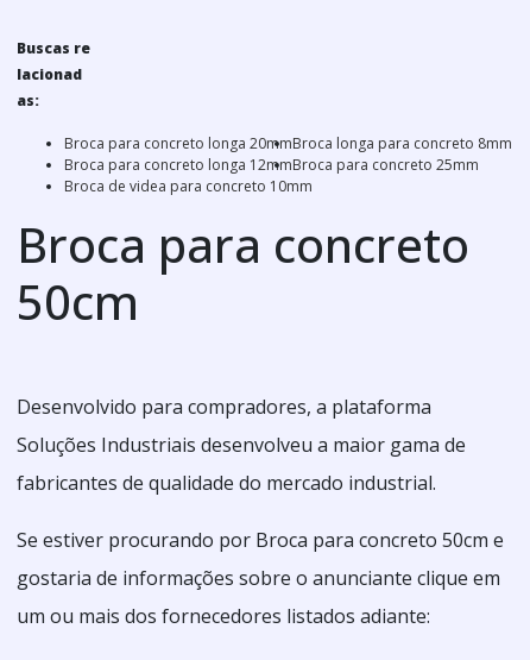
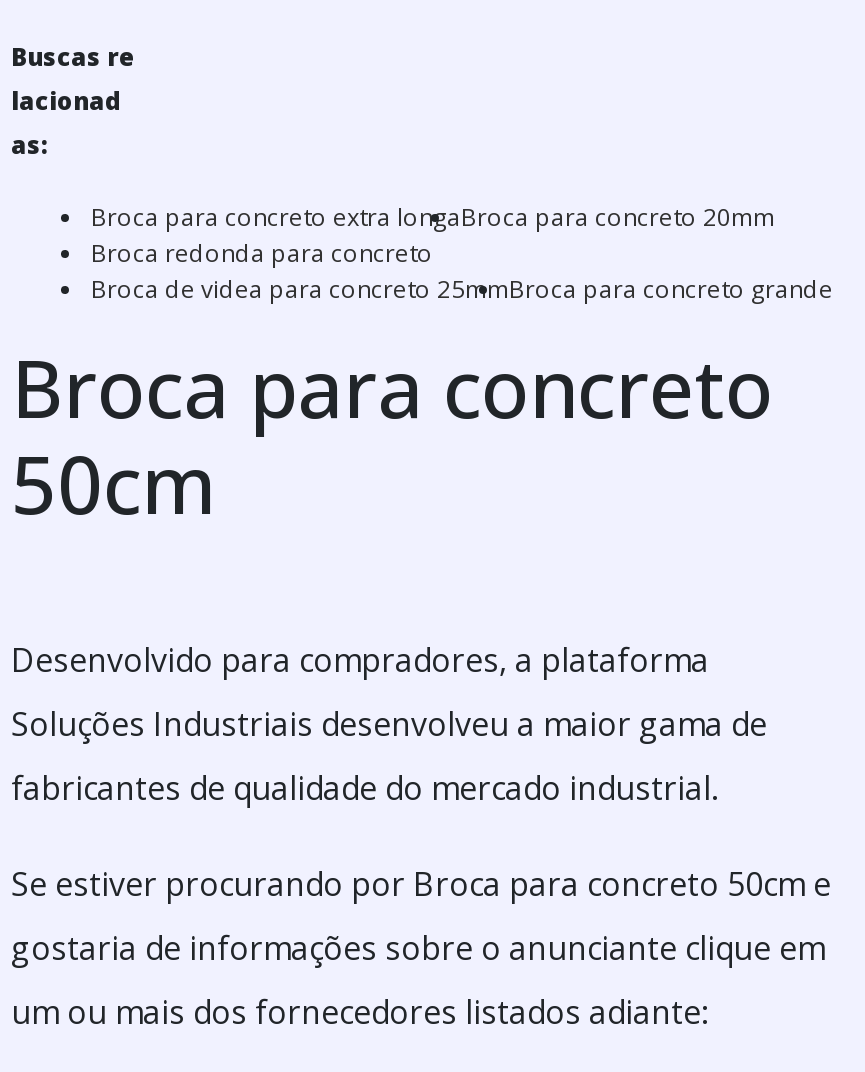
- Broca para concreto longa 20mmBroca longa para concreto 8mm
- Broca para concreto longa 12mmBroca para concreto 25mm
- Broca de videa para concreto 10mm
+ Broca para concreto extra longaBroca para concreto 20mm
+ Broca redonda para concreto
+ Broca de videa para concreto 25mmBroca para concreto grande
